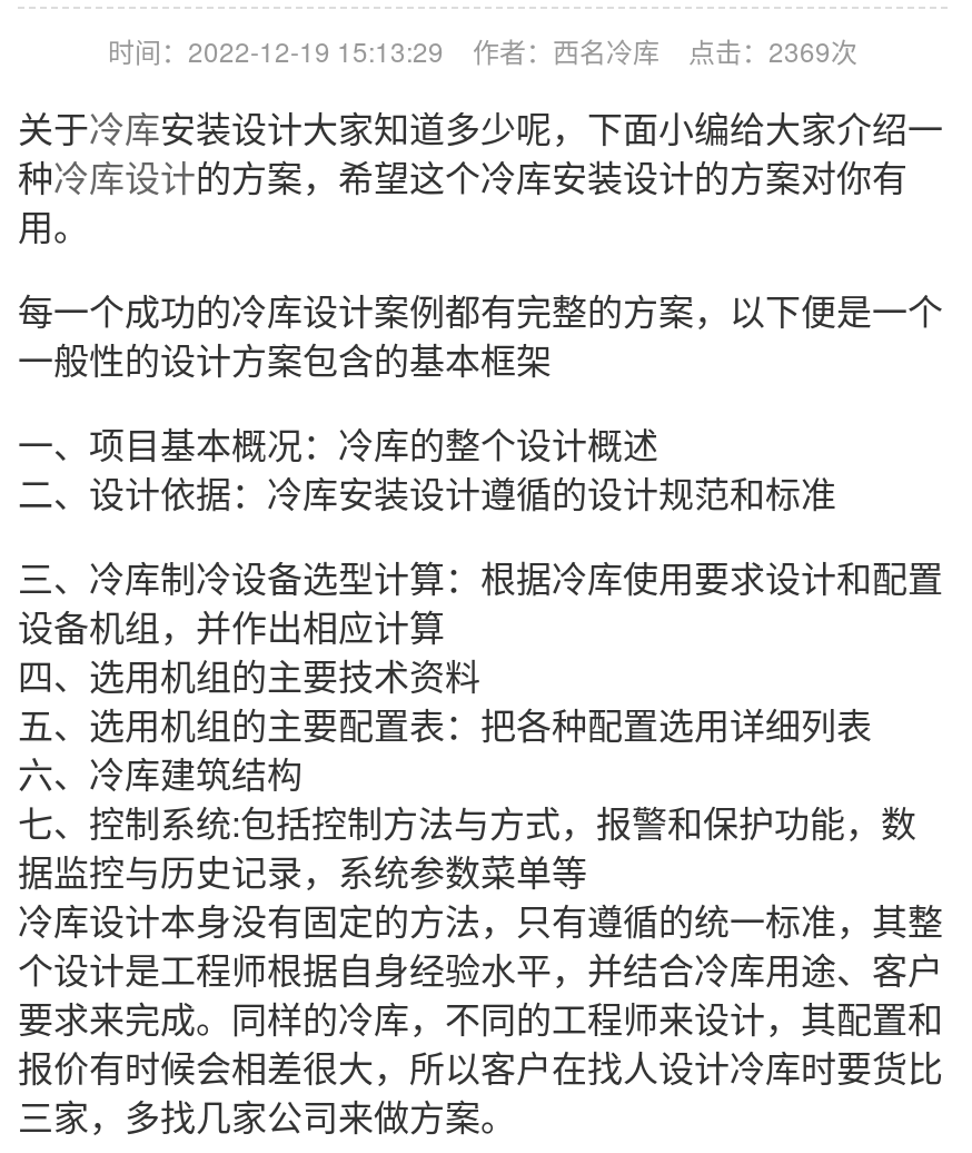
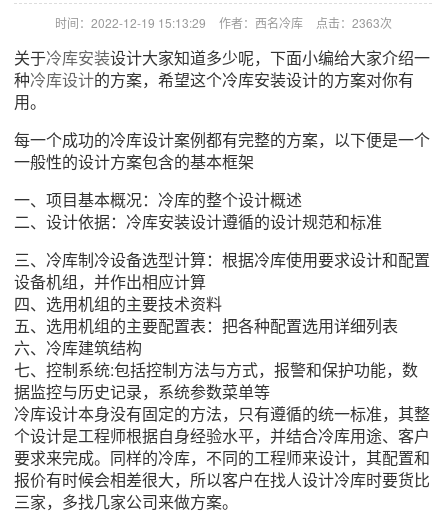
- 时间：2022-12-19 15:13:29 作者：西名冷库 点击：2369次
+ 时间：2022-12-19 15:13:29 作者：西名冷库 点击：2363次
